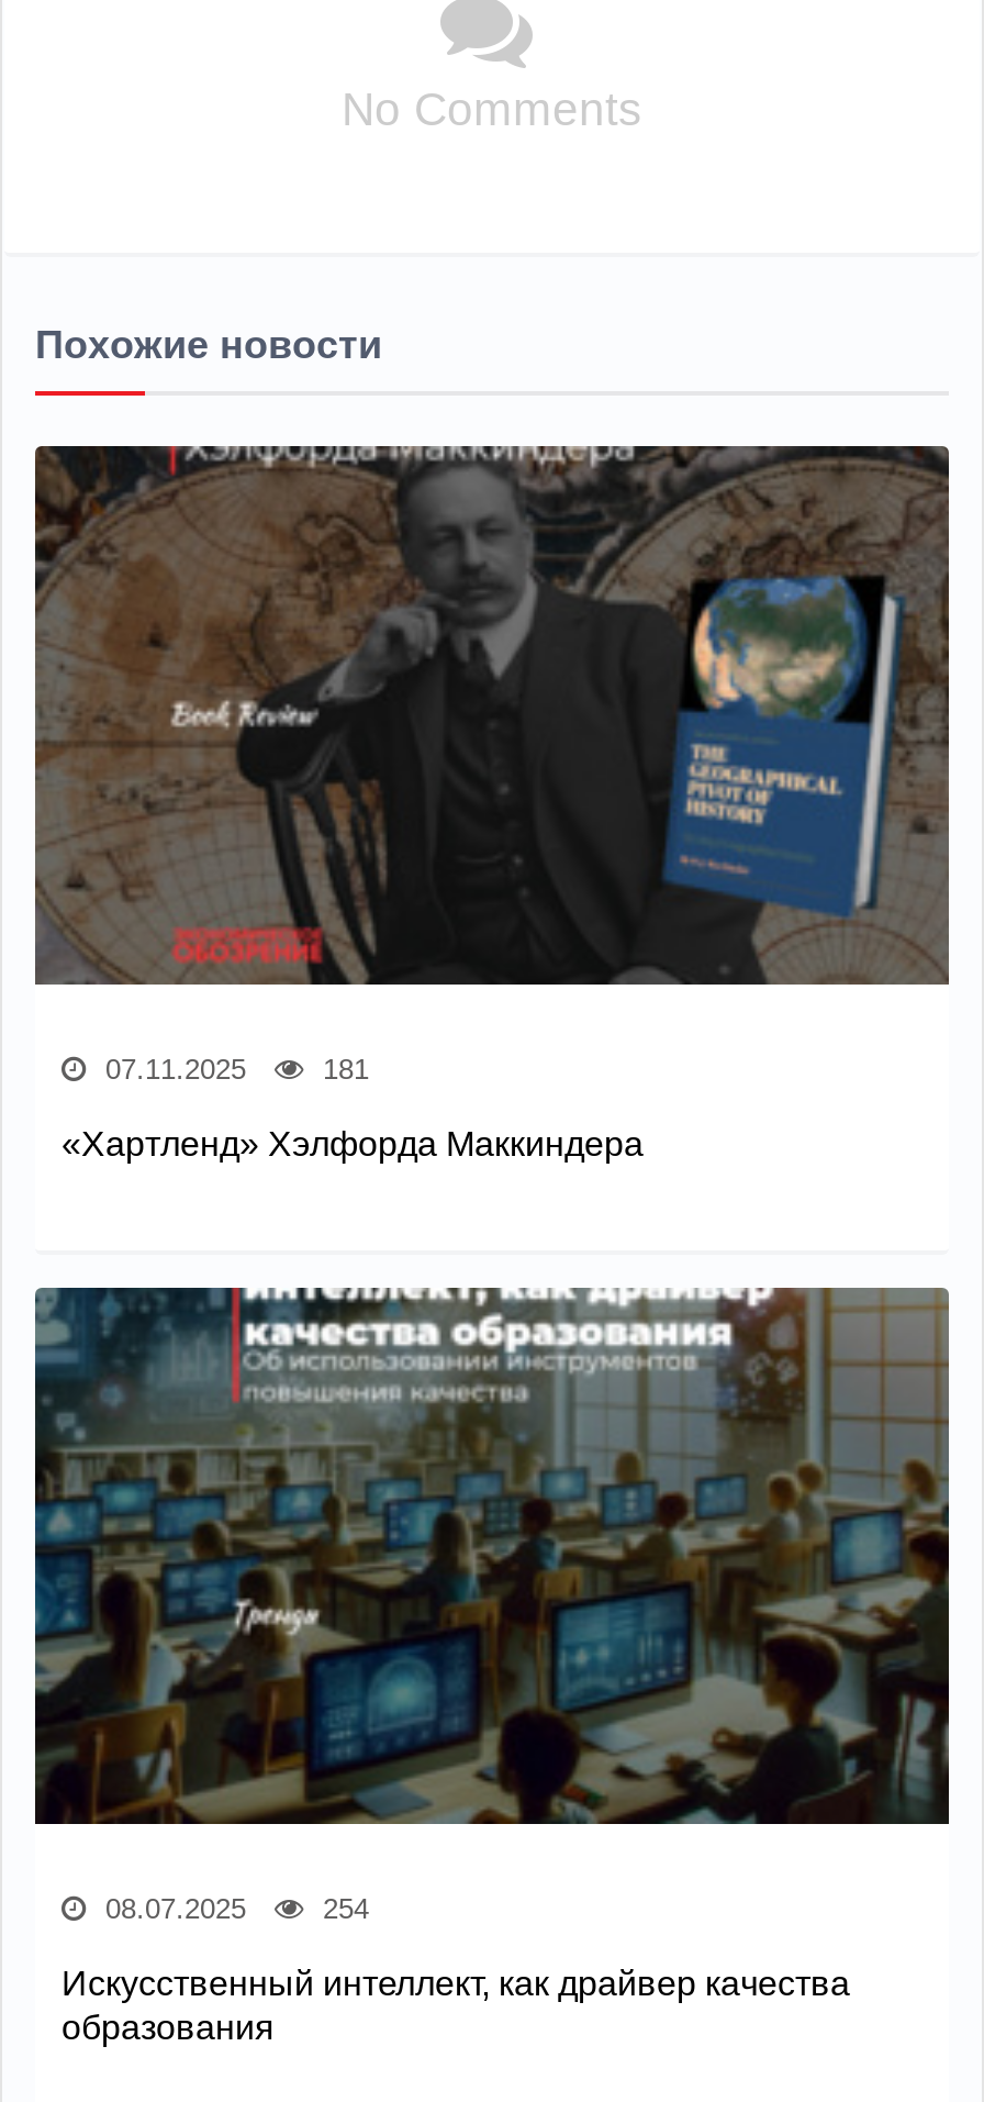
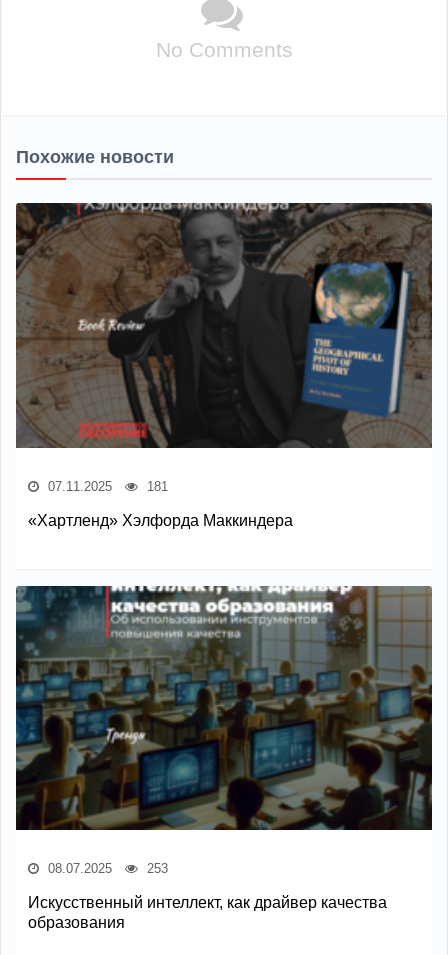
- 254
+ 253
